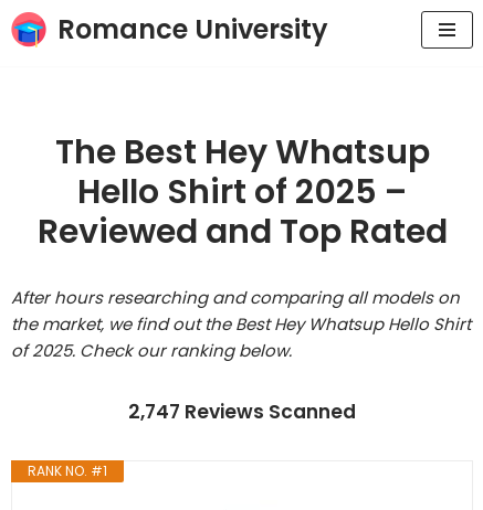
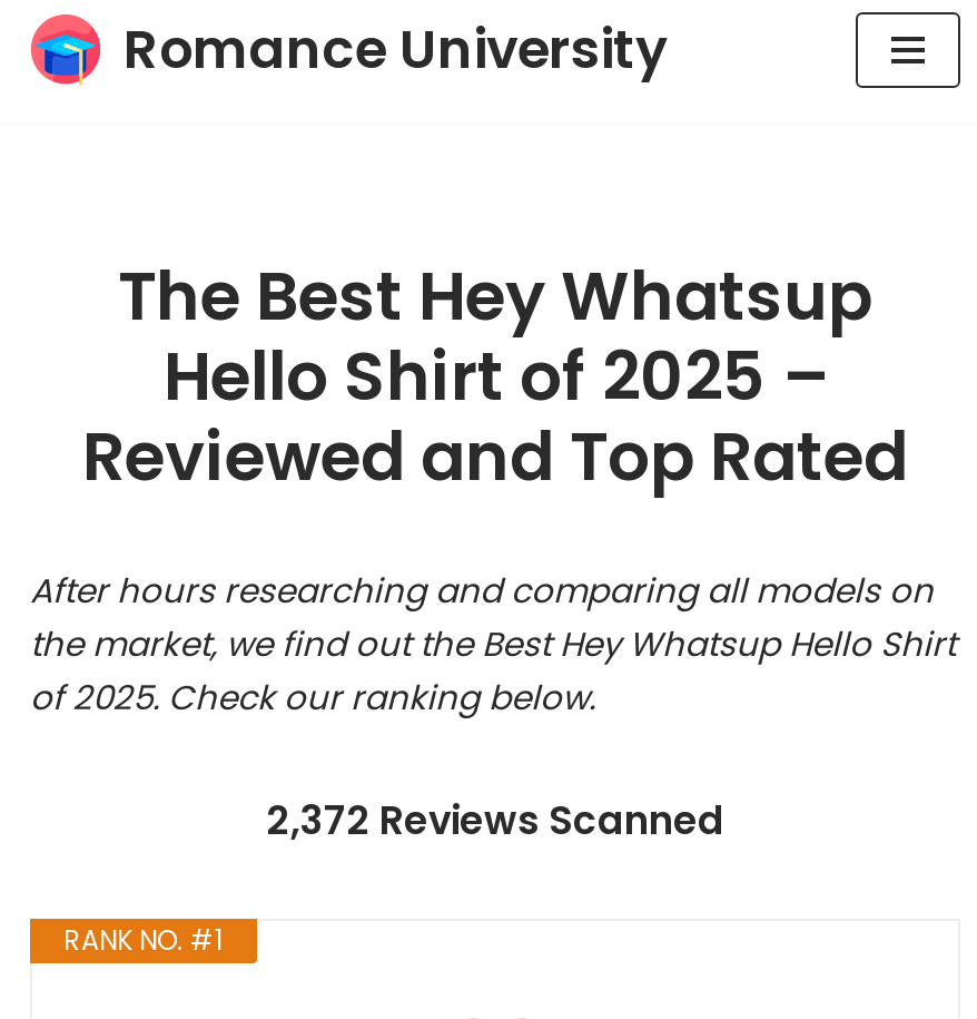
- 2,747 Reviews Scanned
+ 2,372 Reviews Scanned
